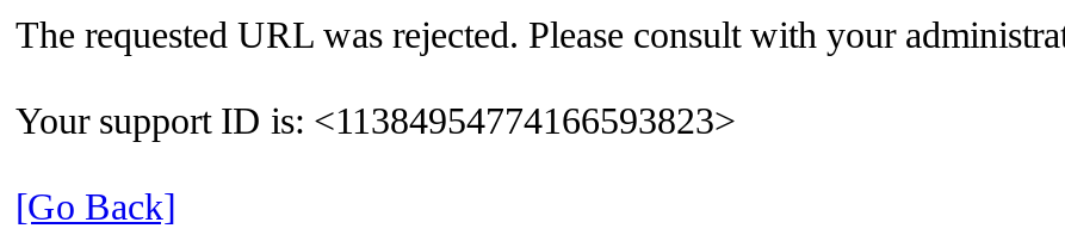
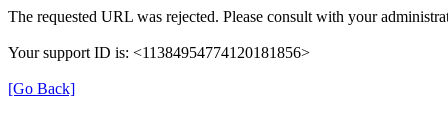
- Your support ID is: <11384954774166593823>
+ Your support ID is: <11384954774120181856>
